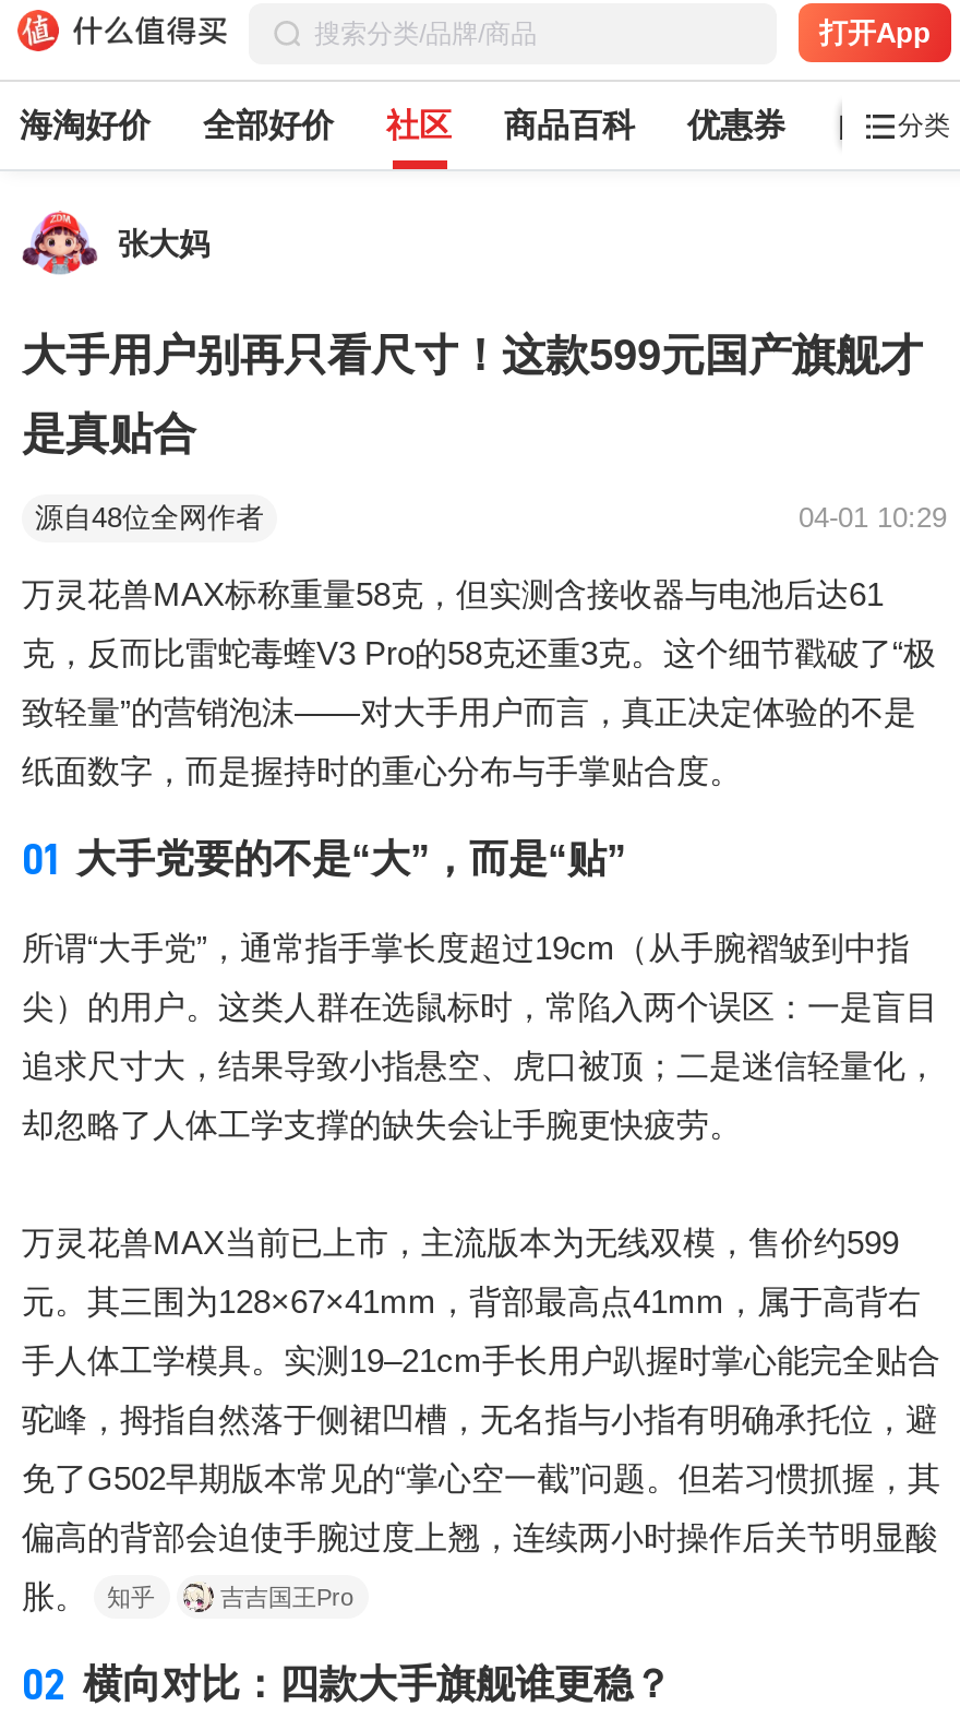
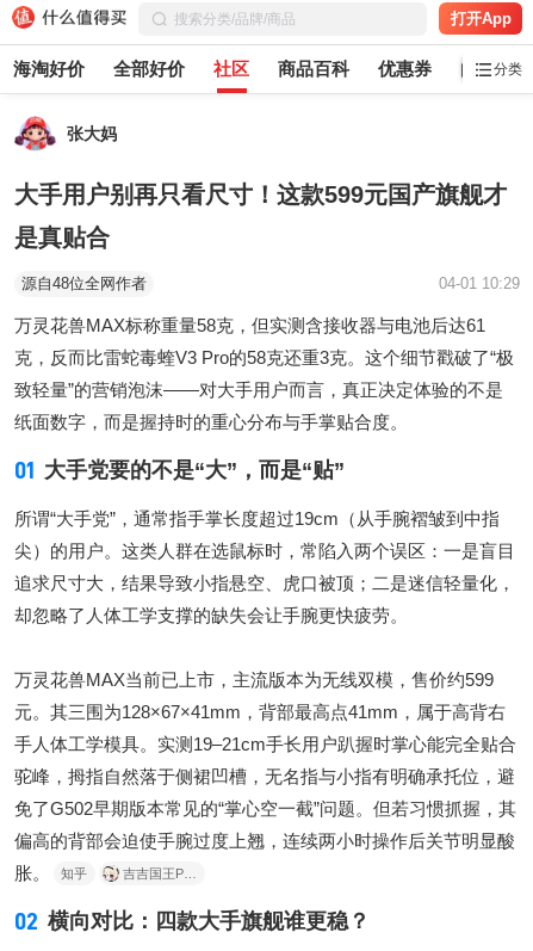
- 吉吉国王Pro
+ 吉吉国王P…
